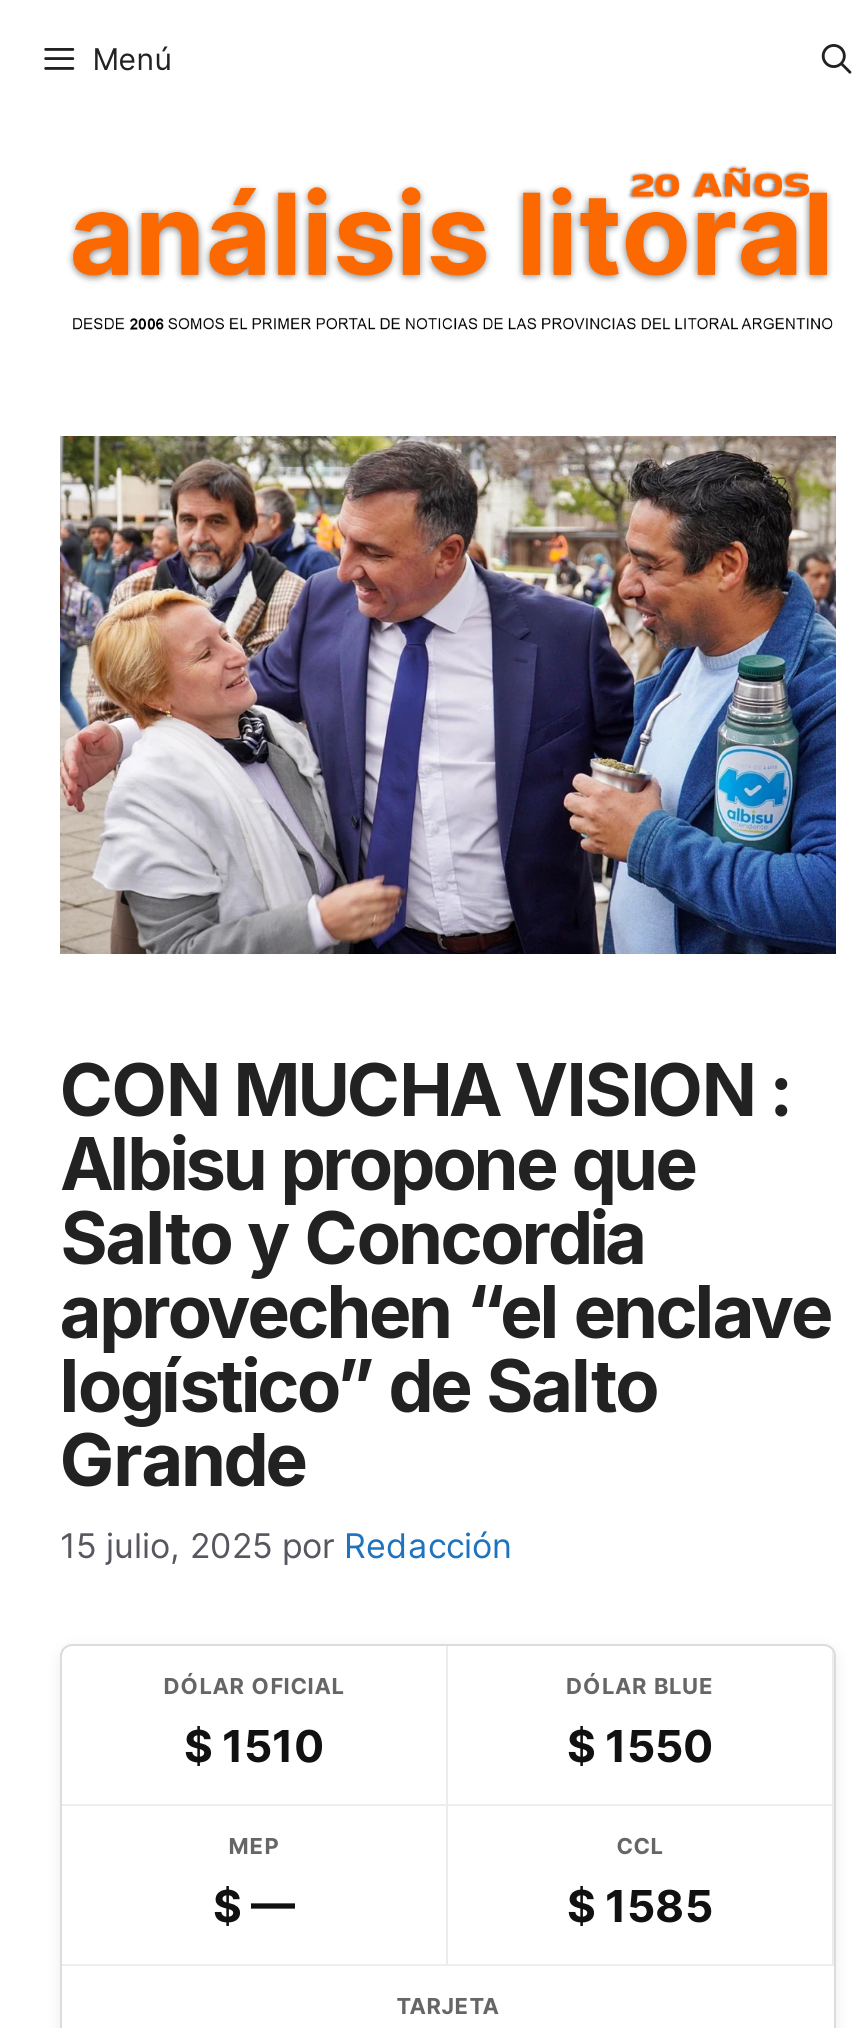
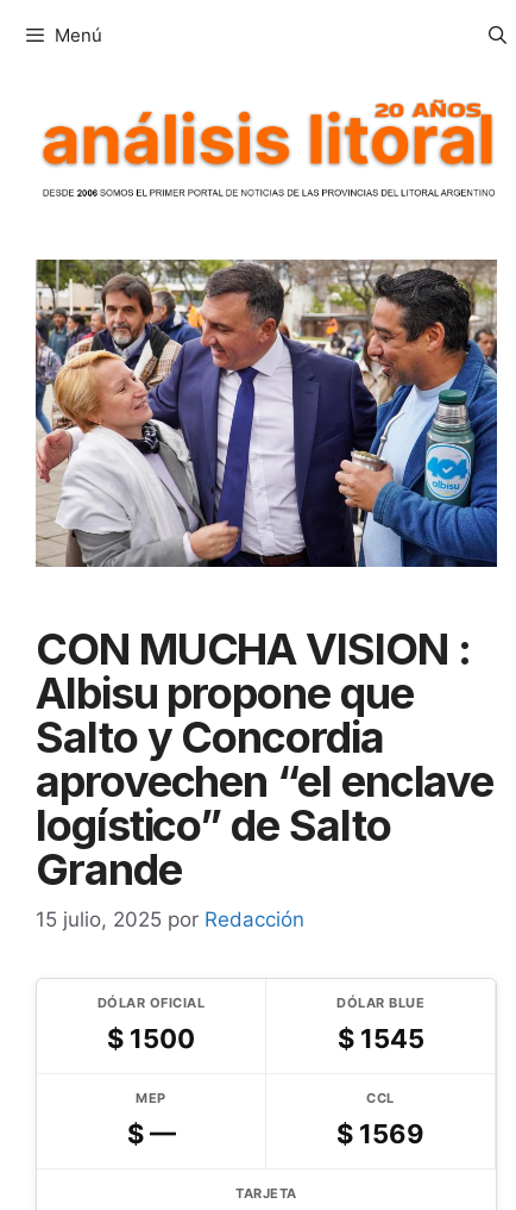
- $1510
+ $1500

- $1550
+ $1545

- $1585
+ $1569
